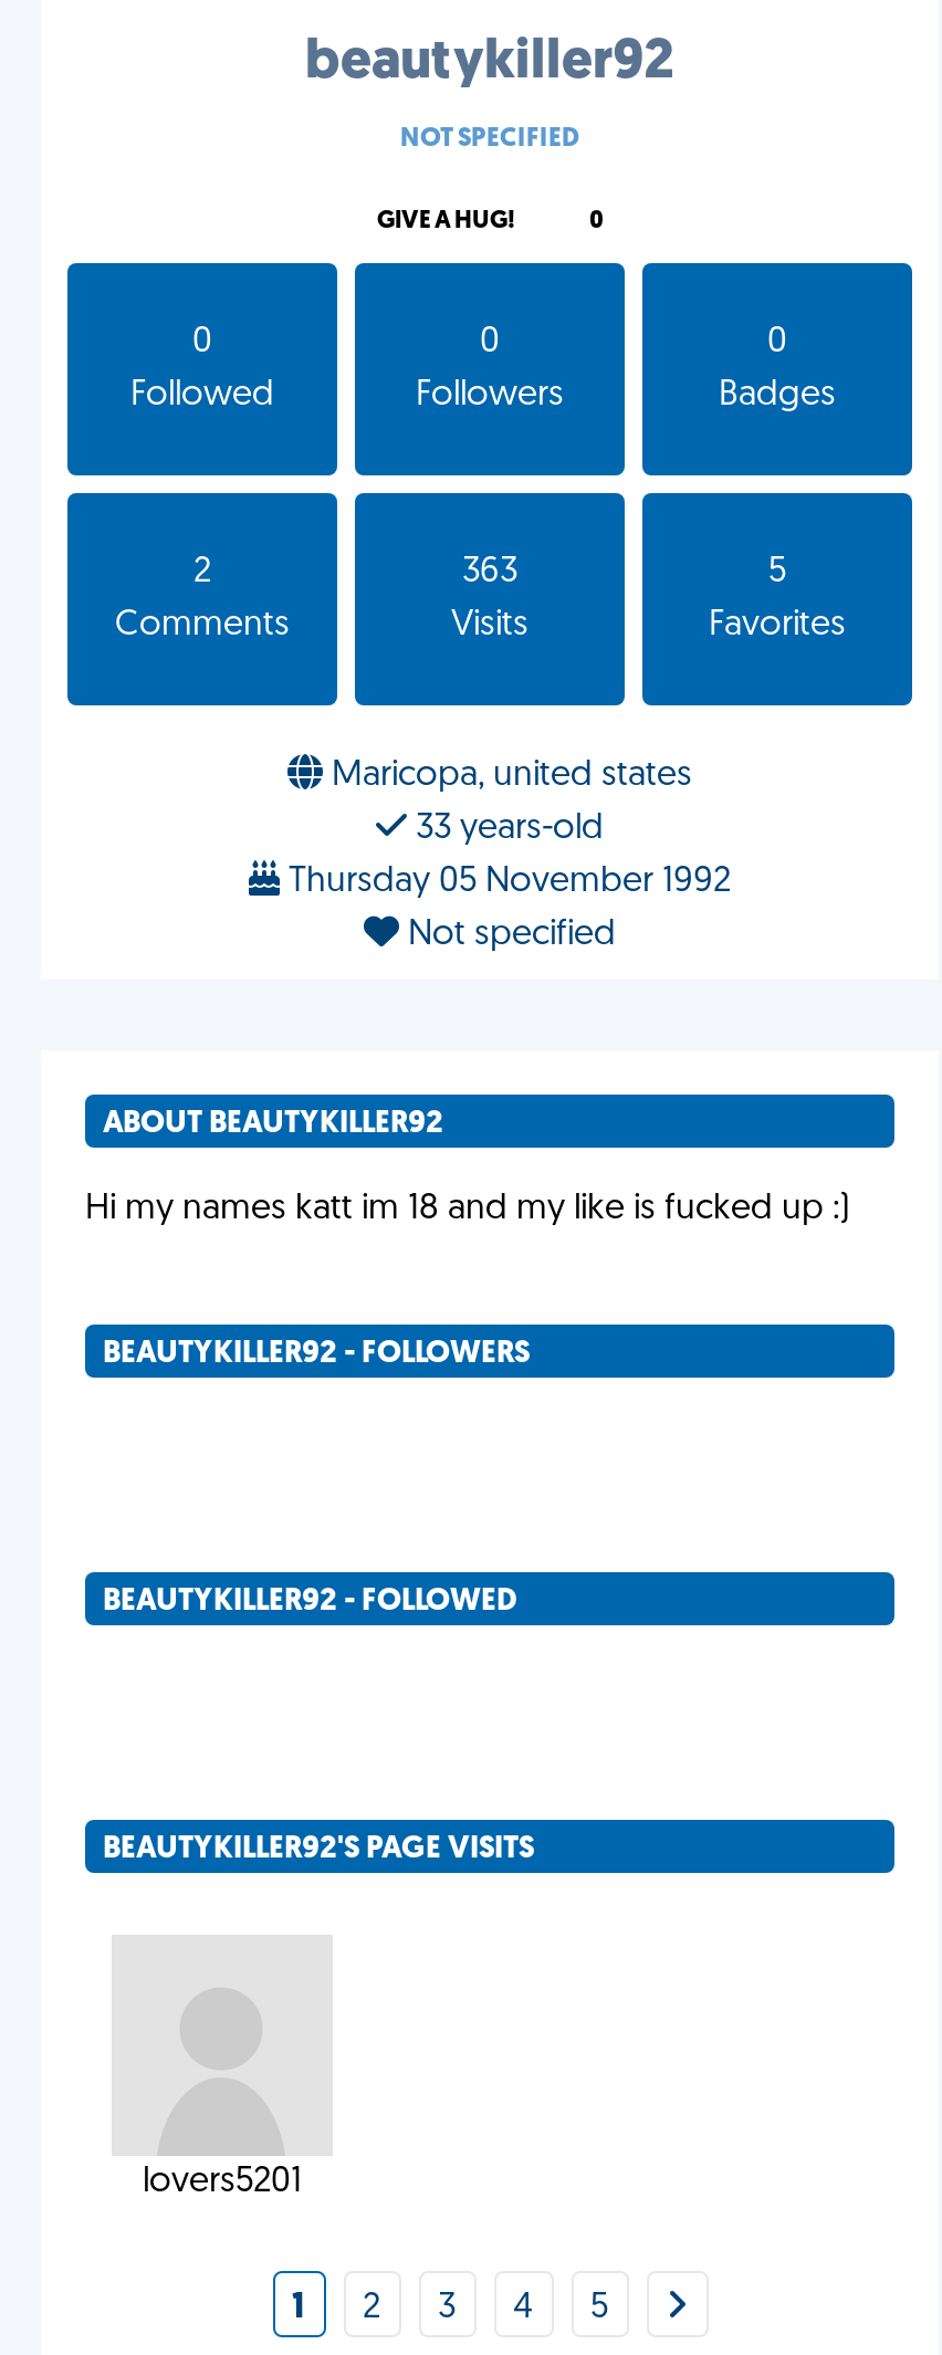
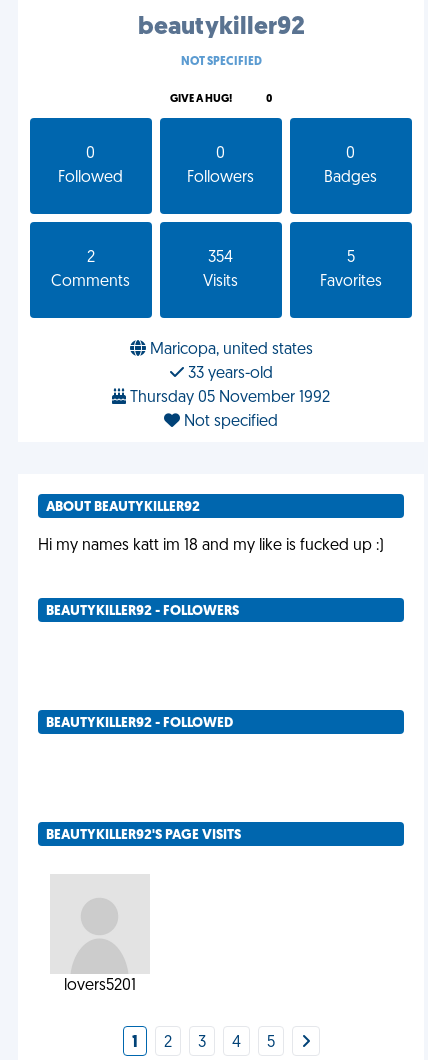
- 363
+ 354
